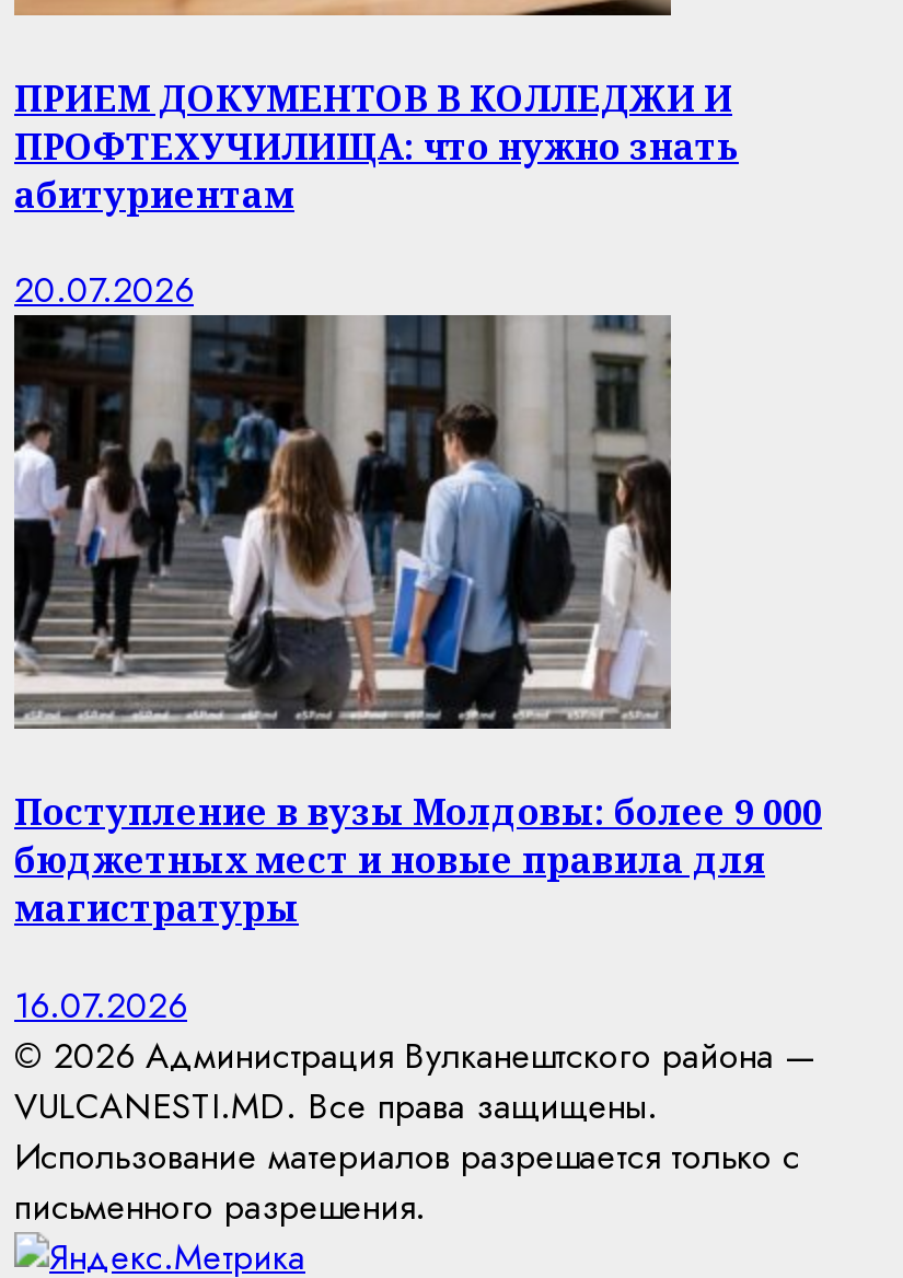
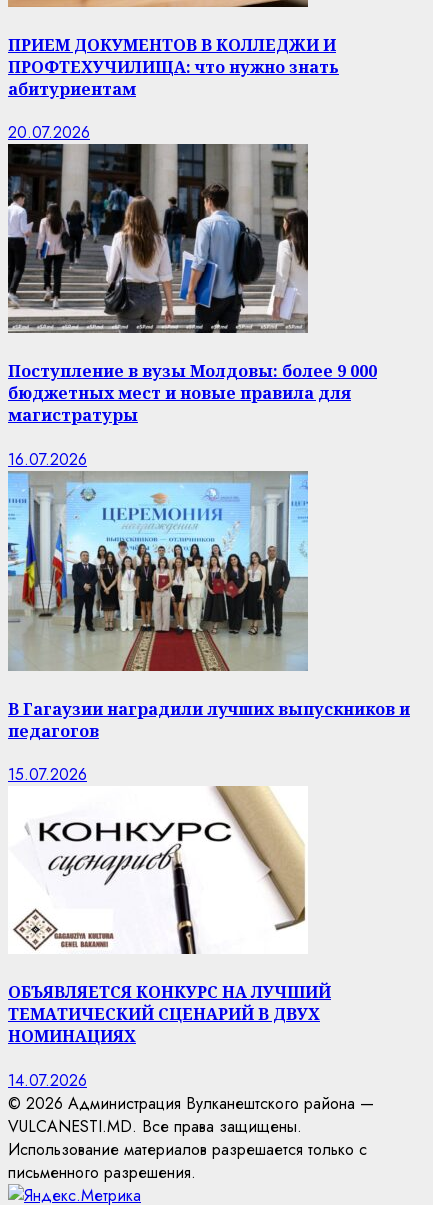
+ [image]
+ В Гагаузии наградили лучших выпускников и
+ педагогов
+ 15.07.2026

+ [image]
+ ОБЪЯВЛЯЕТСЯ КОНКУРС НА ЛУЧШИЙ
+ ТЕМАТИЧЕСКИЙ СЦЕНАРИЙ В ДВУХ
+ НОМИНАЦИЯХ
+ 14.07.2026
